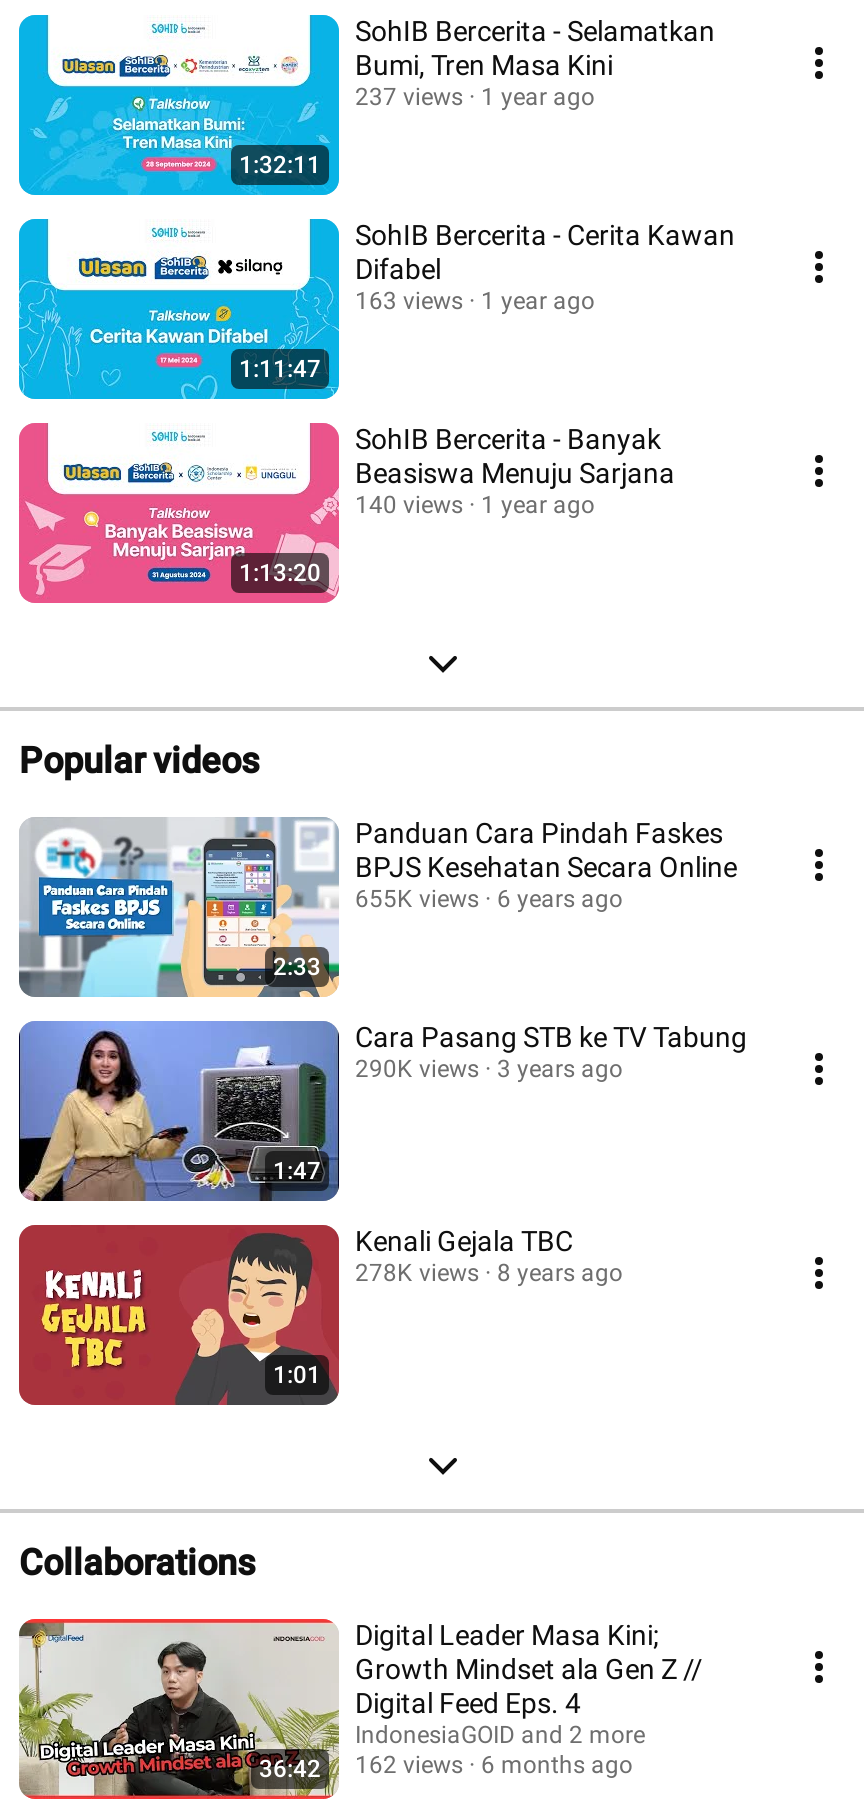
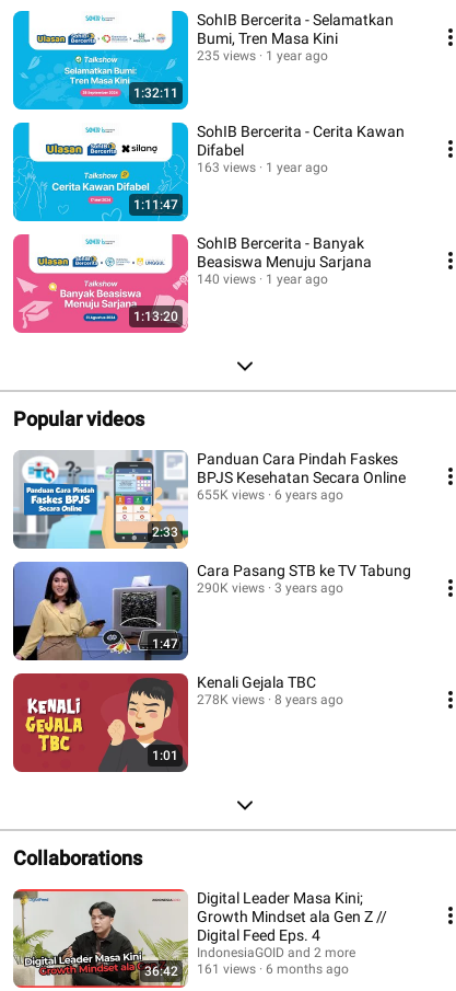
- 237 views 1 year ago
+ 235 views 1 year ago

- 36:42 162 views 6 months ago
+ 36:42 161 views 6 months ago
